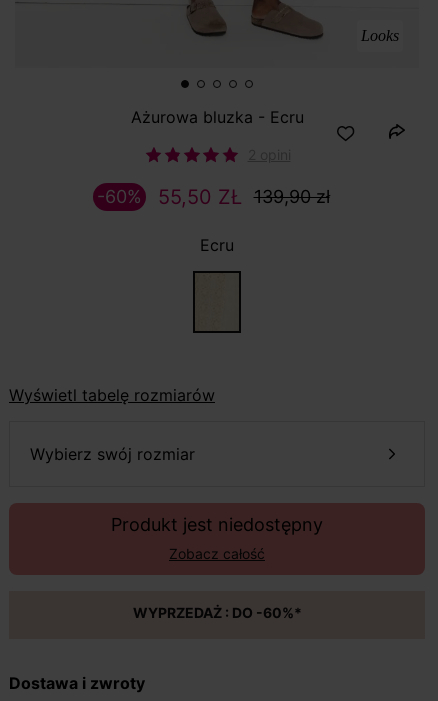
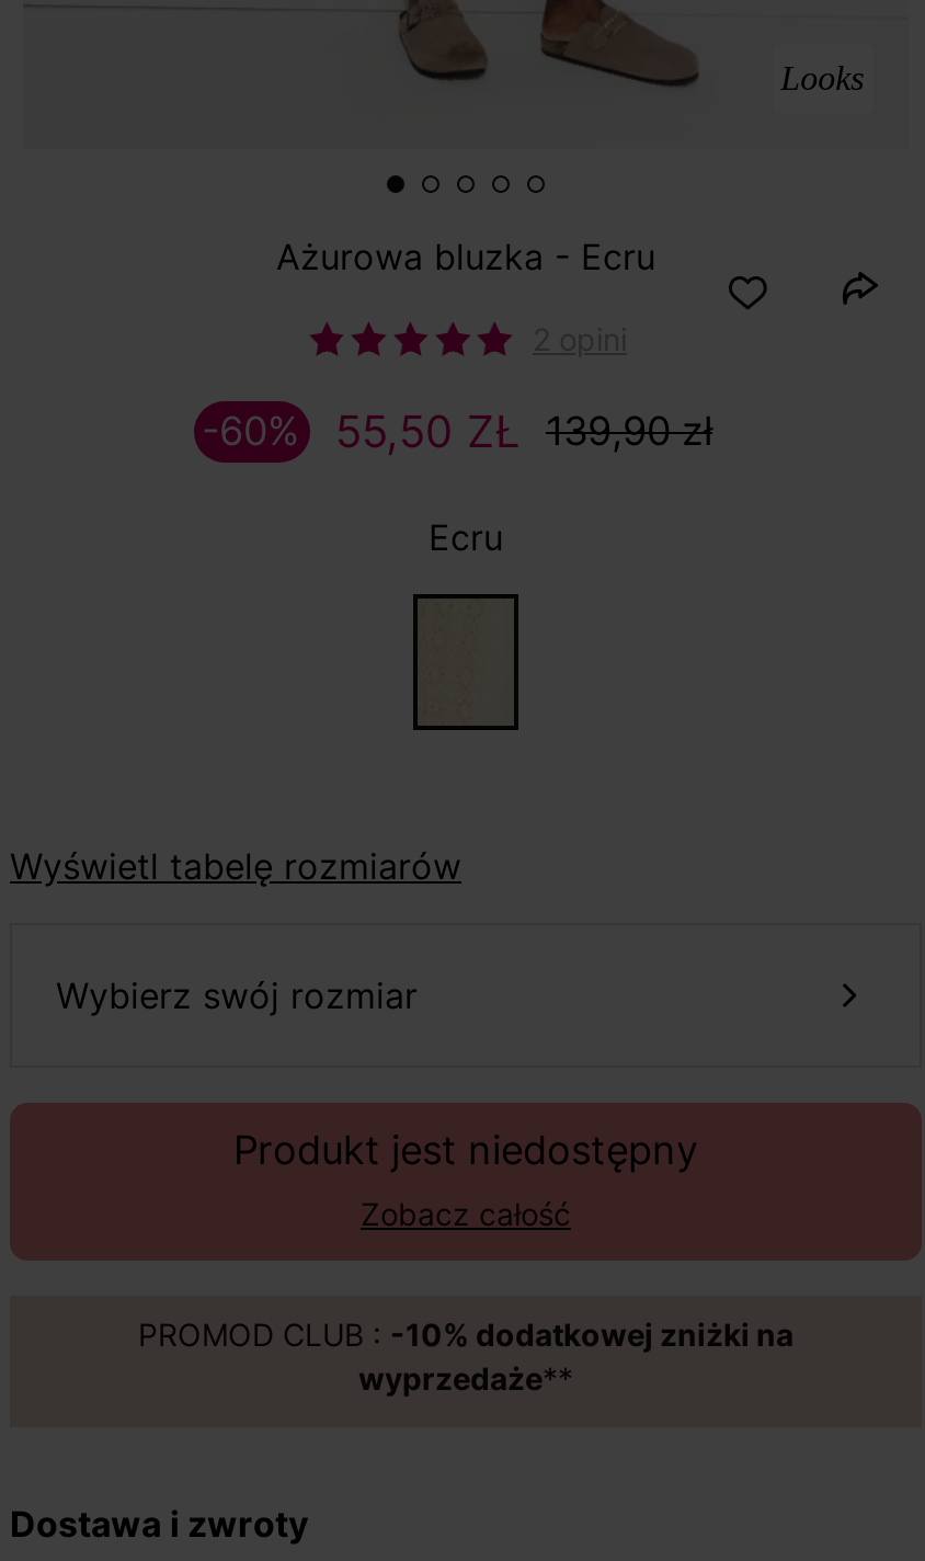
- WYPRZEDAŻ : DO -60%*
+ PROMOD CLUB : -10% dodatkowej zniżki na
+ wyprzedaże**
